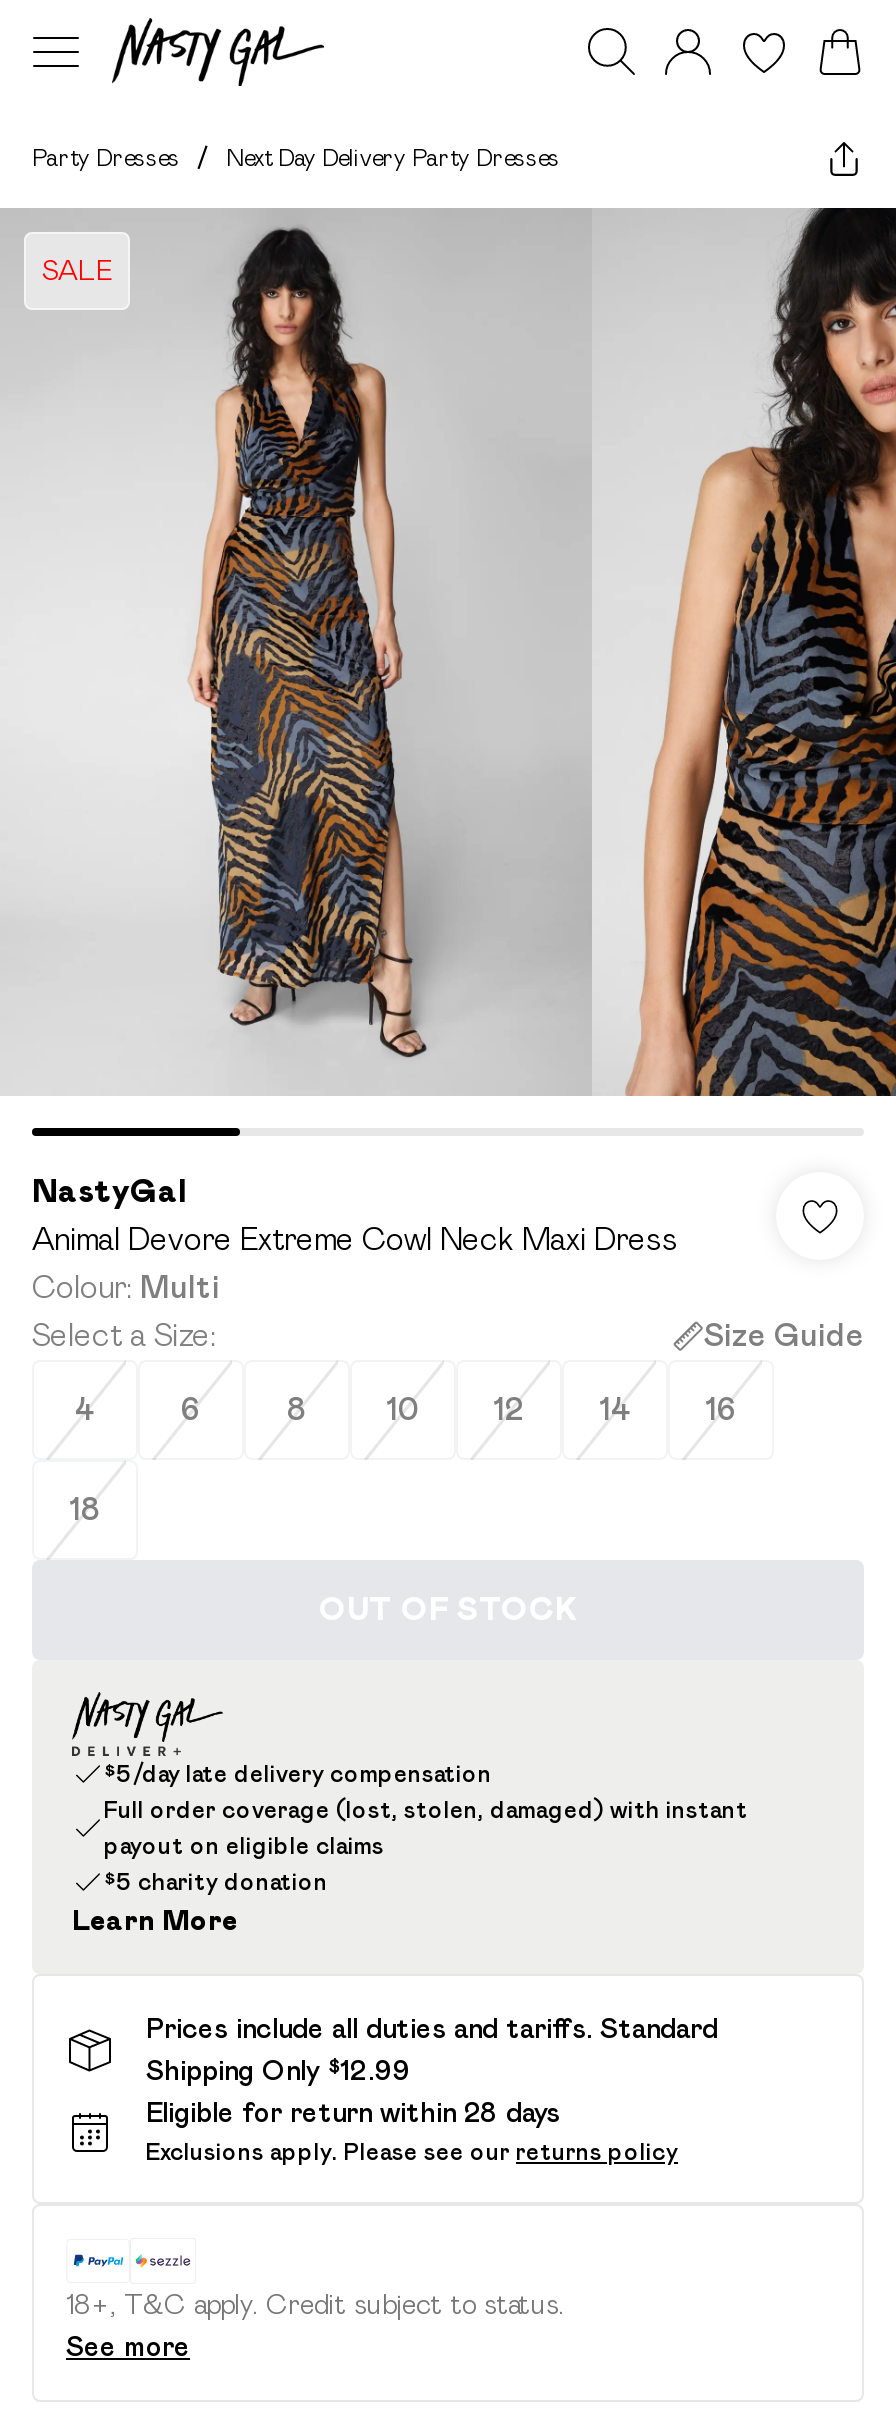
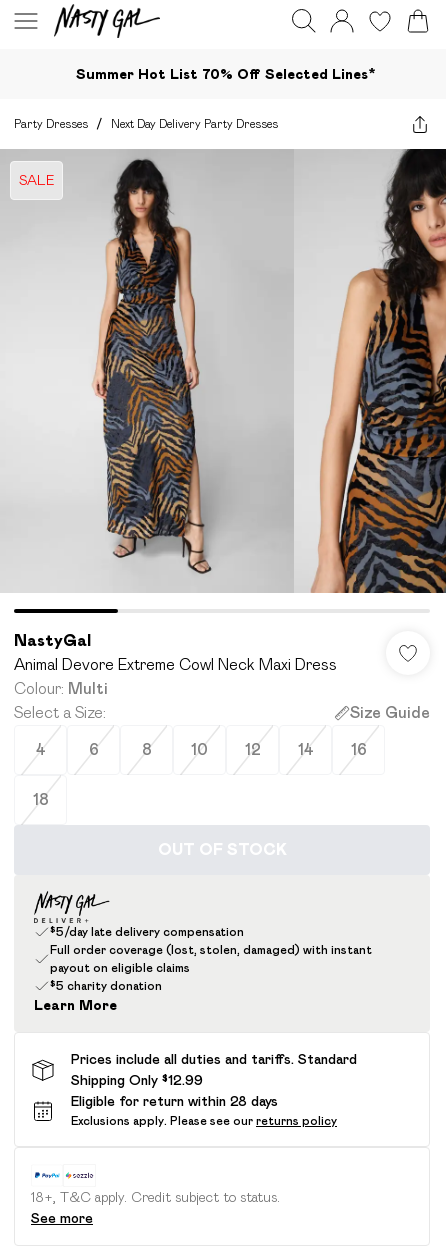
+ Summer Hot List 70% Off Selected Lines*
